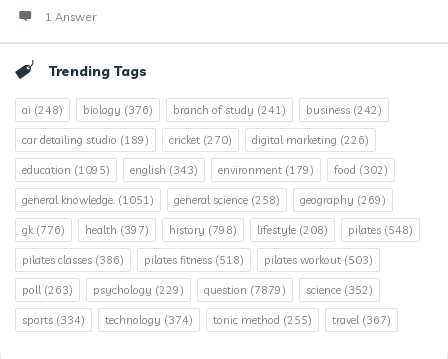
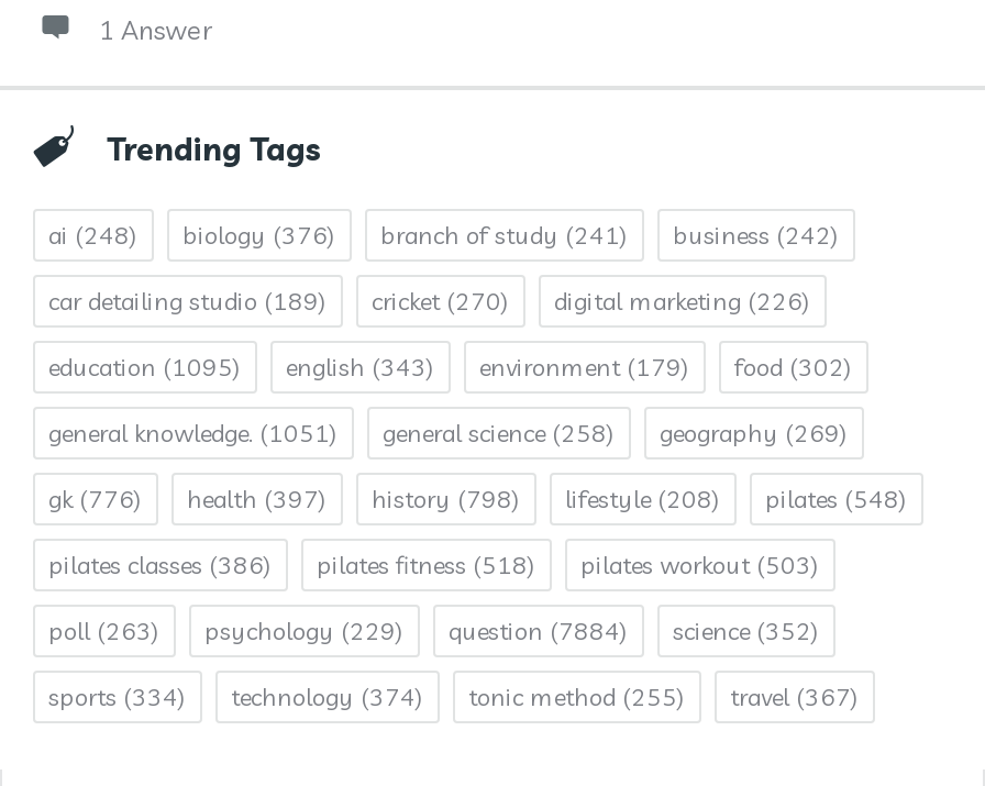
- poll (263) psychology (229) question (7879) science (352)
+ poll (263) psychology (229) question (7884) science (352)
